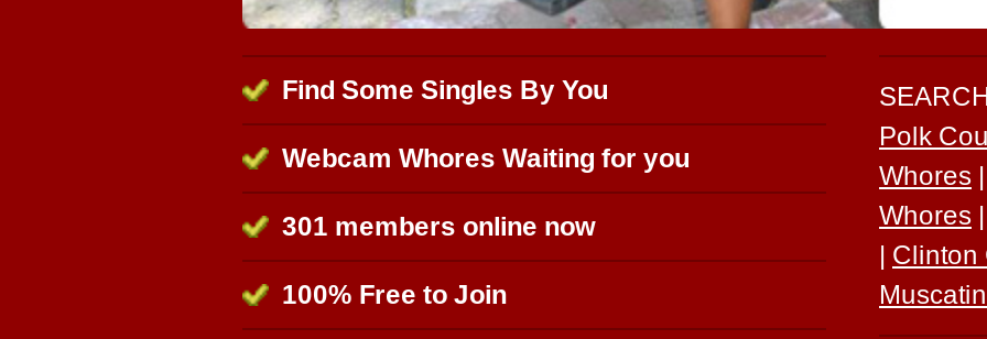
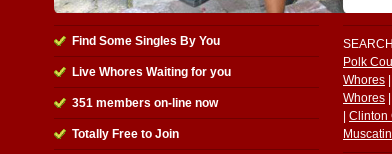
- Webcam Whores Waiting for you
+ Live Whores Waiting for you

- 301 members online now
+ 351 members on-line now

- 100% Free to Join
+ Totally Free to Join
